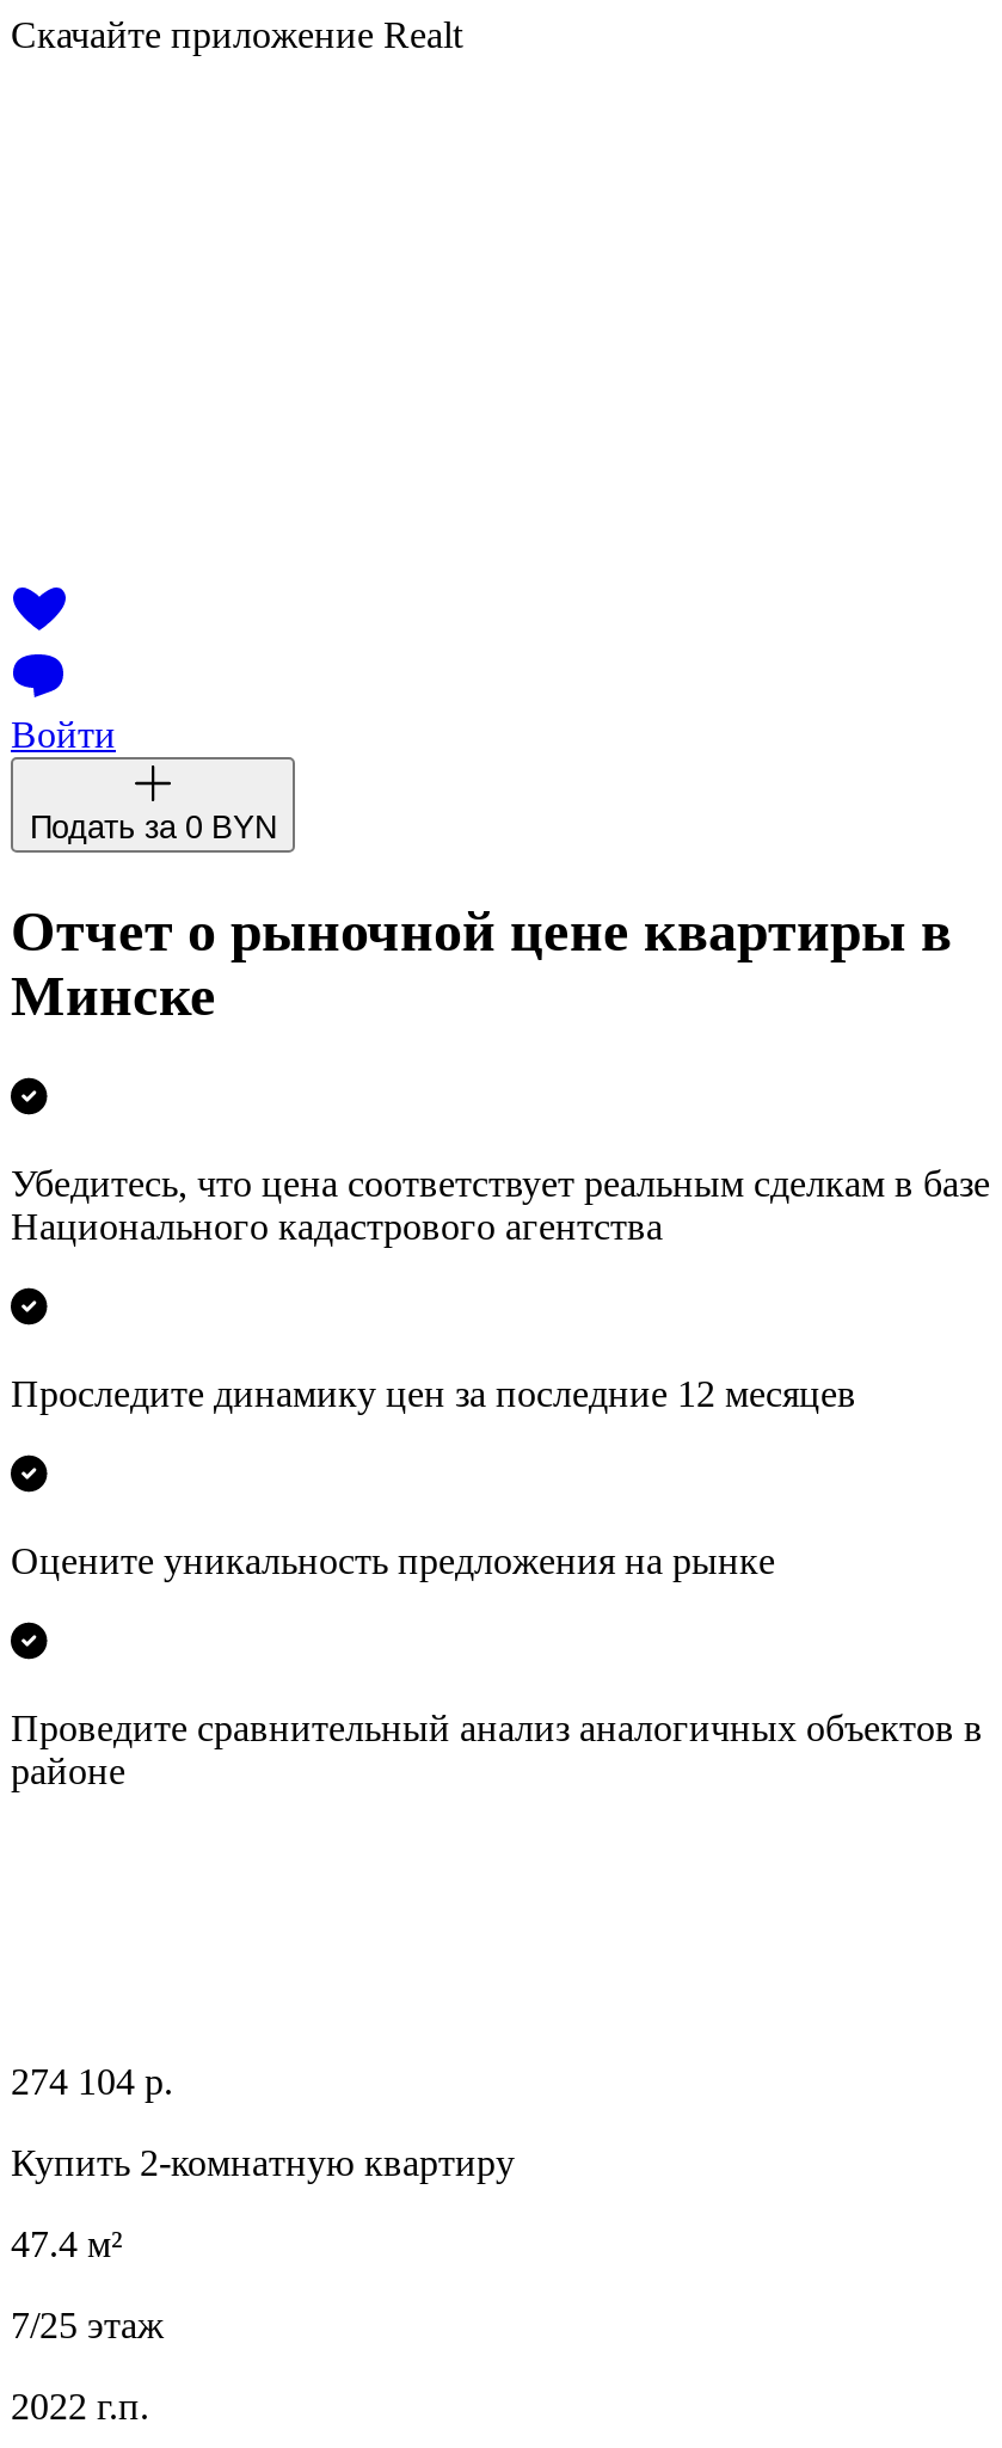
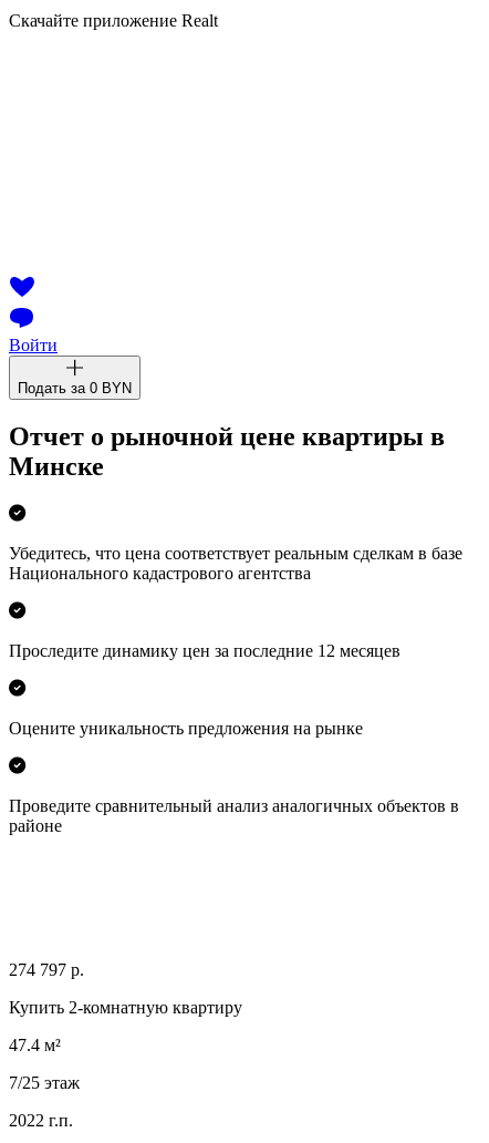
- 274 104 р.
+ 274 797 р.
